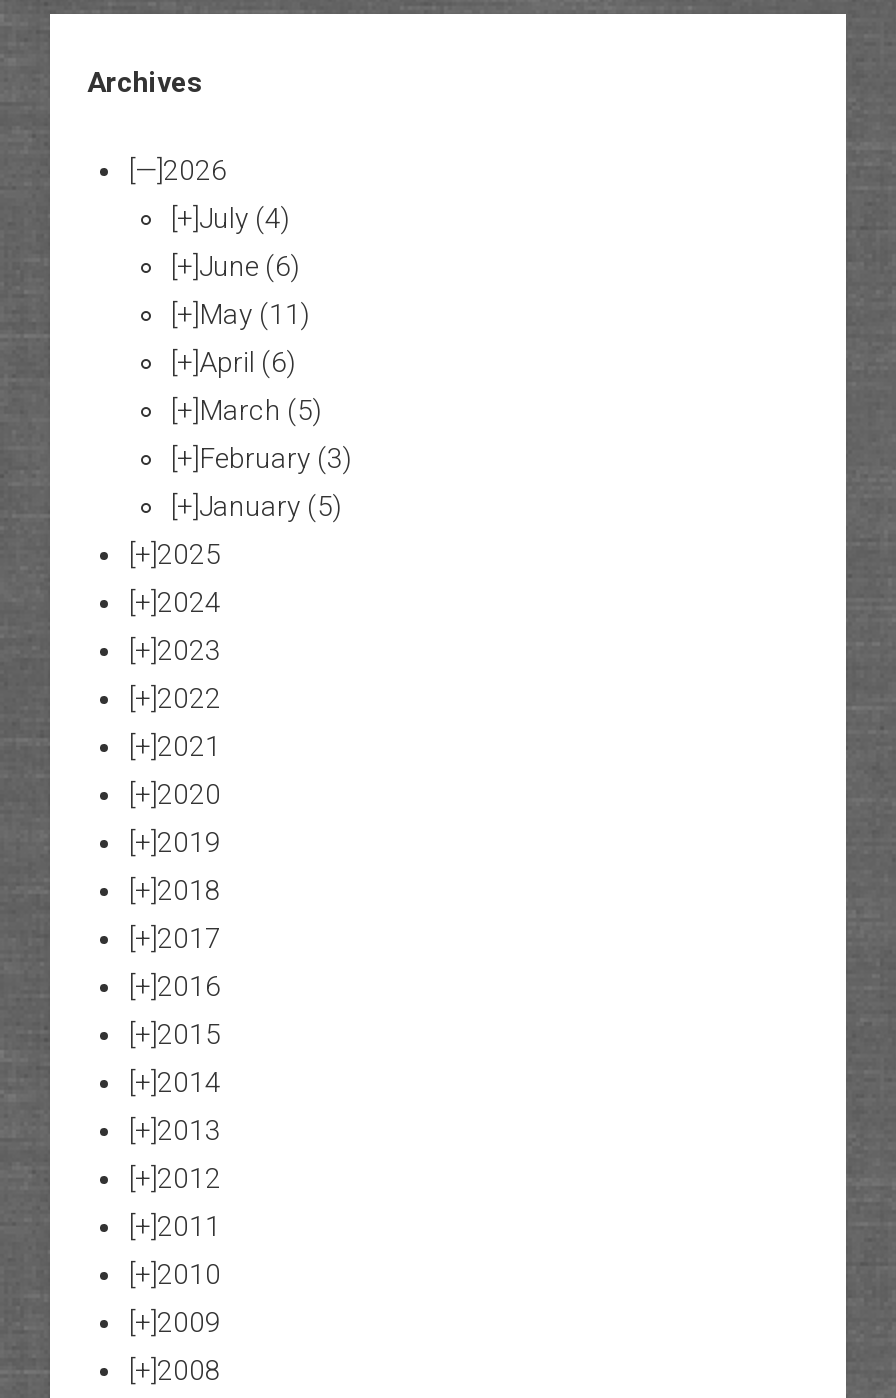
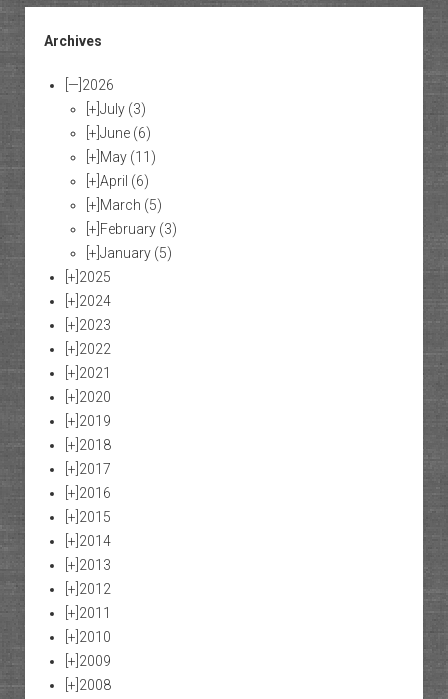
- [+]July (4)
+ [+]July (3)
